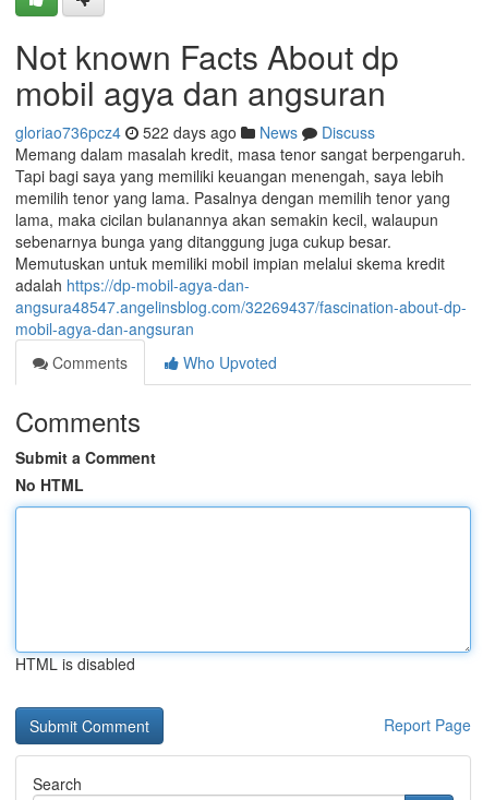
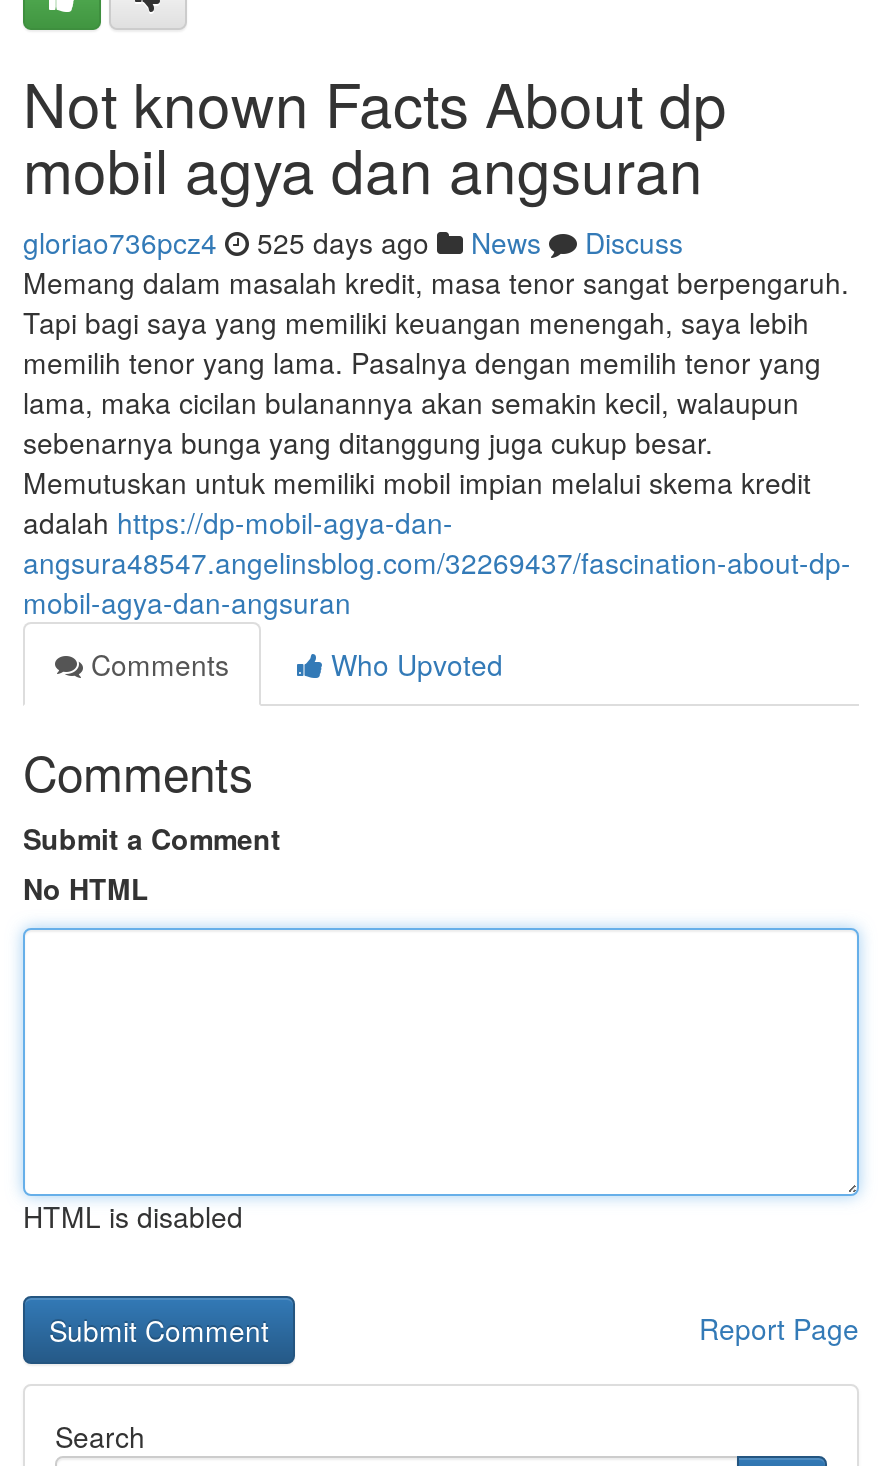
- gloriao736pcz4 522 days ago News Discuss
+ gloriao736pcz4 525 days ago News Discuss
